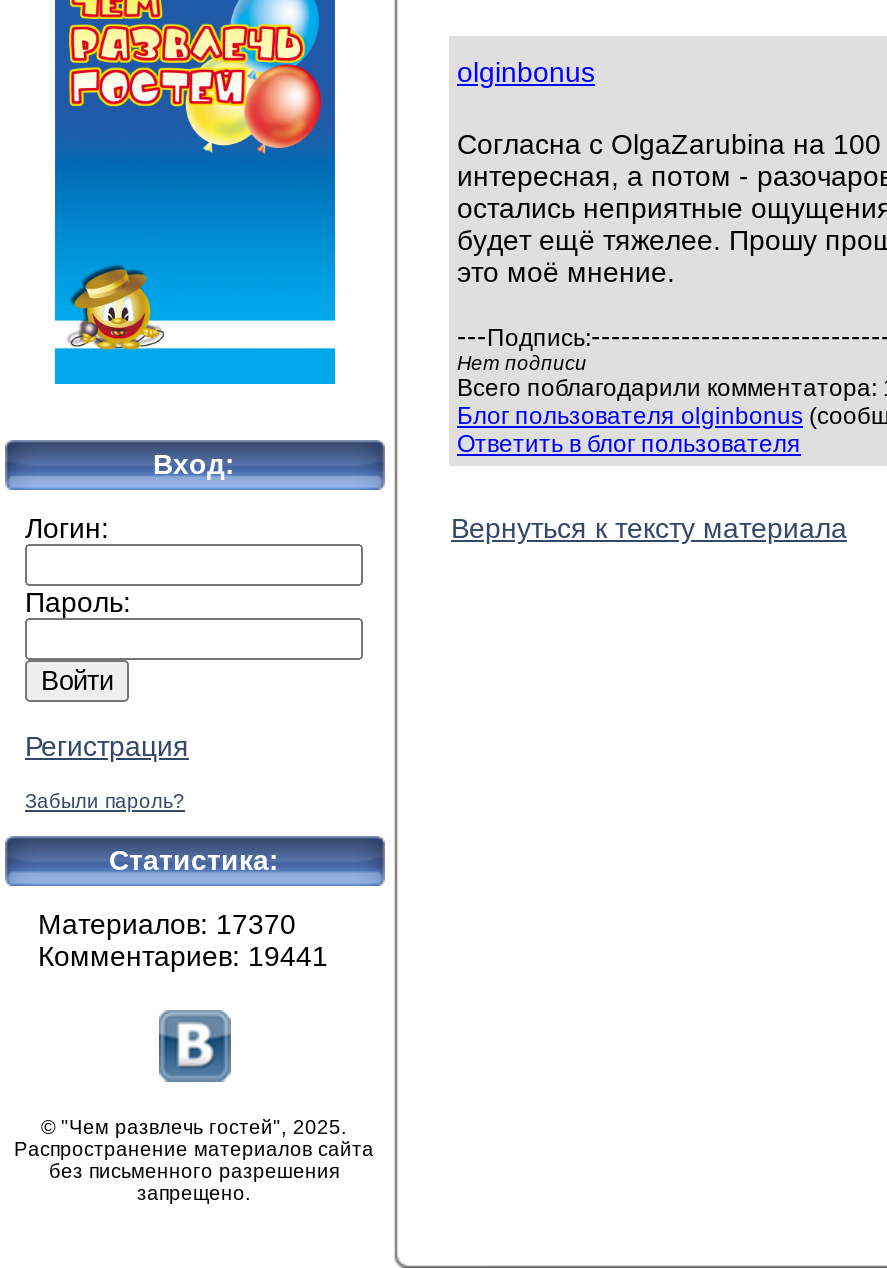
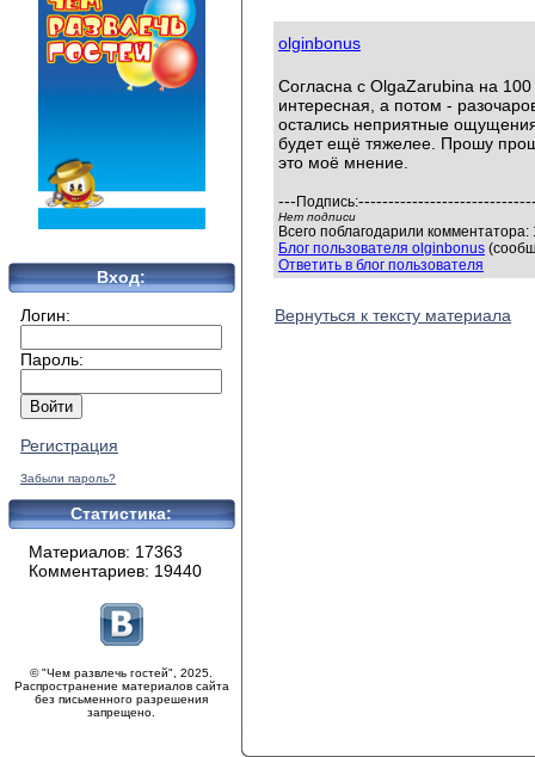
- Материалов: 17370
+ Материалов: 17363

- Комментариев: 19441
+ Комментариев: 19440
